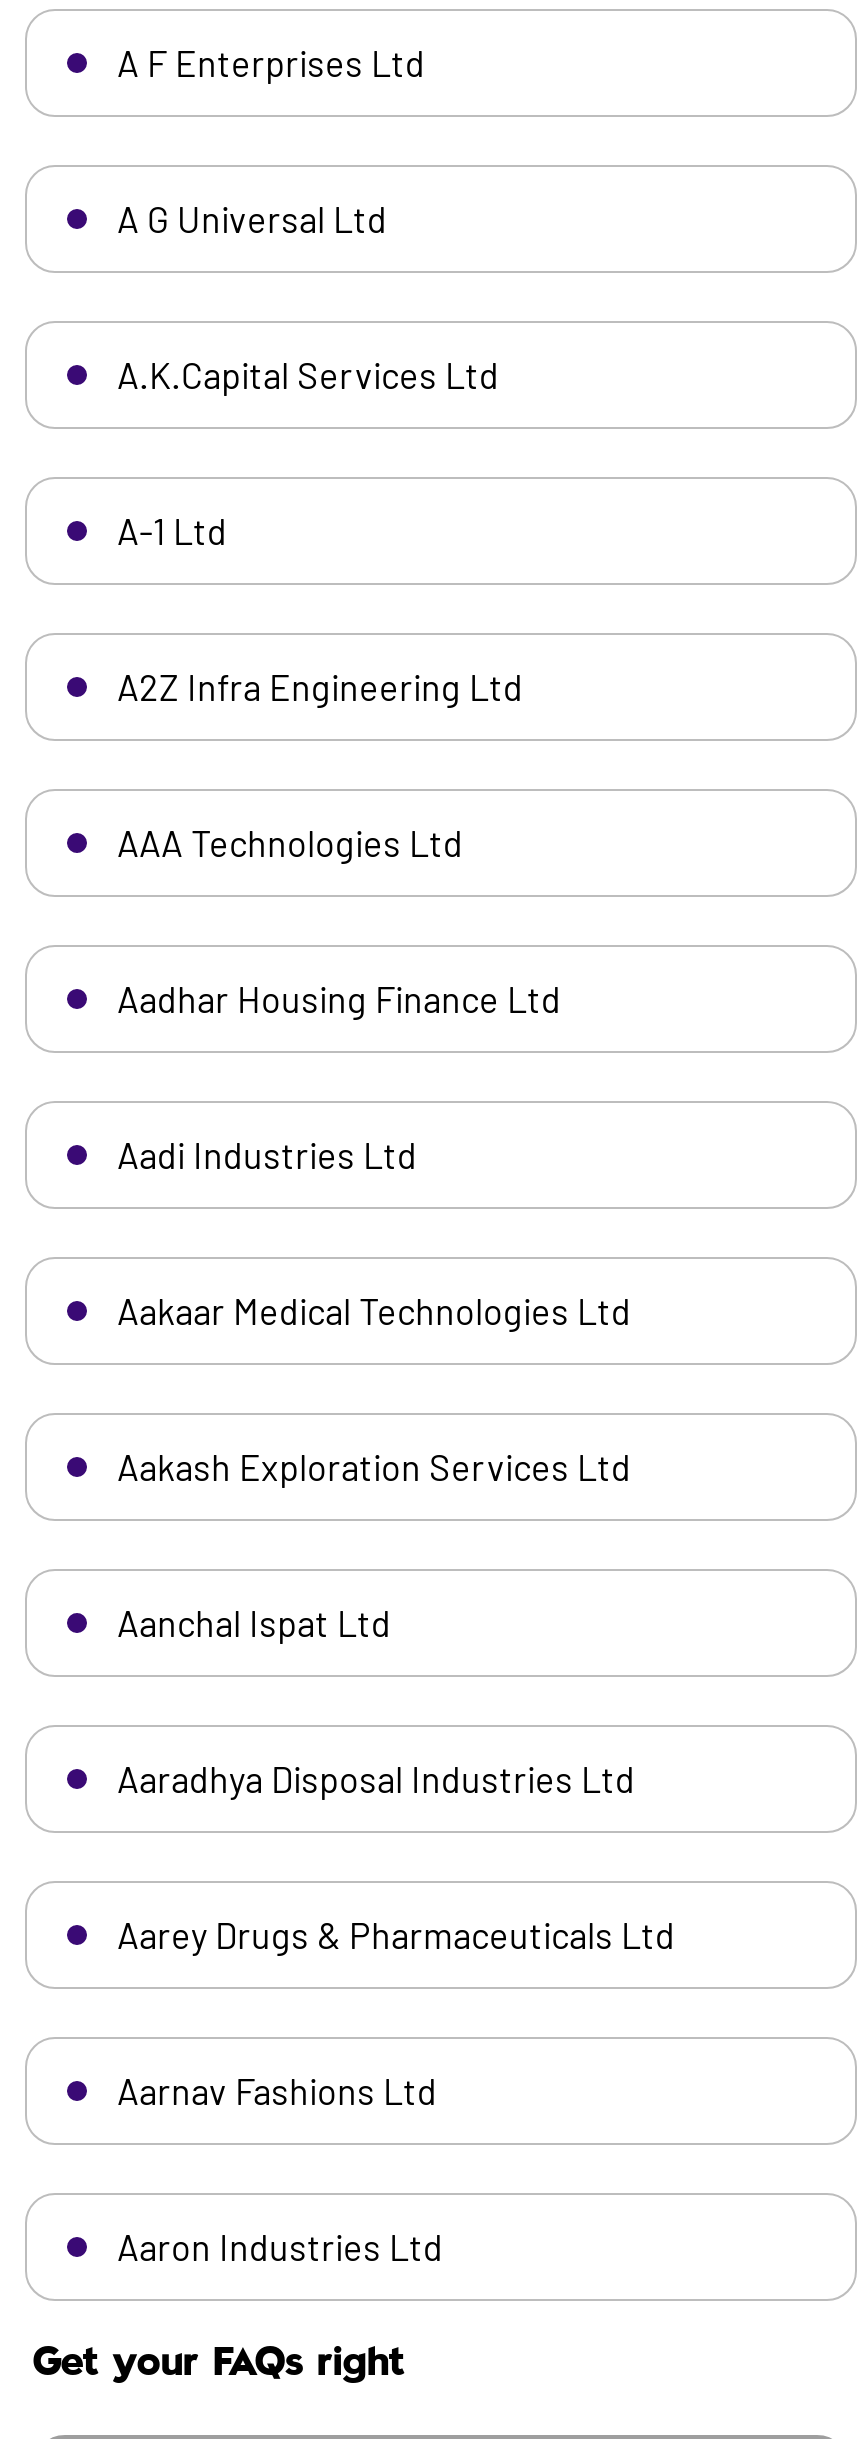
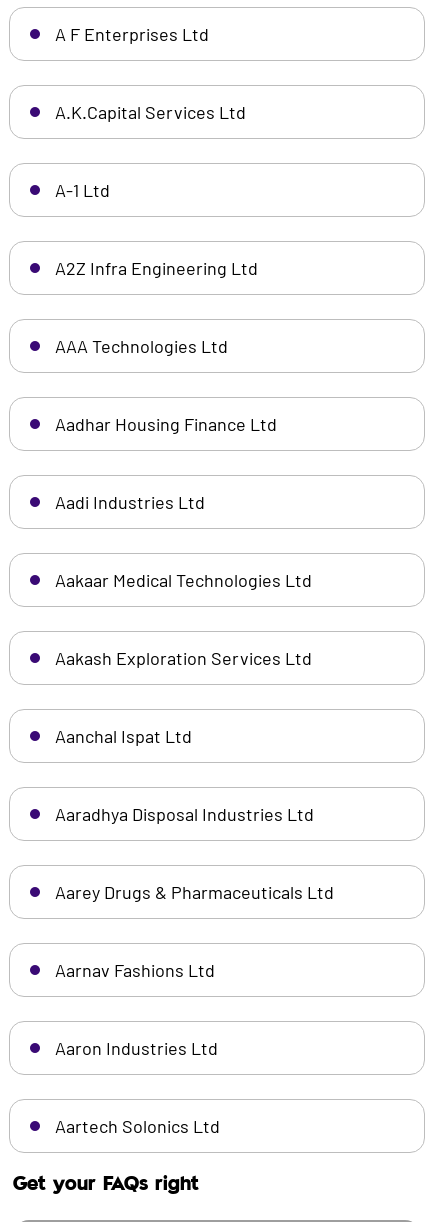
- A G Universal Ltd

moved up: A.K.Capital Services Ltd | A-1 Ltd | A2Z Infra Engineering Ltd | ... | Aarnav Fashions Ltd | Aaron Industries Ltd

+ Aartech Solonics Ltd
